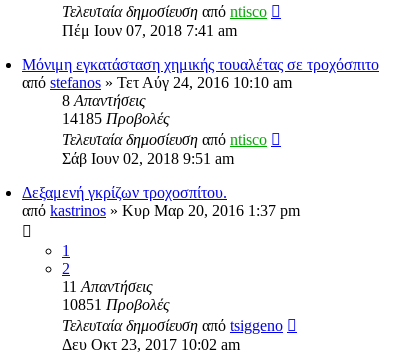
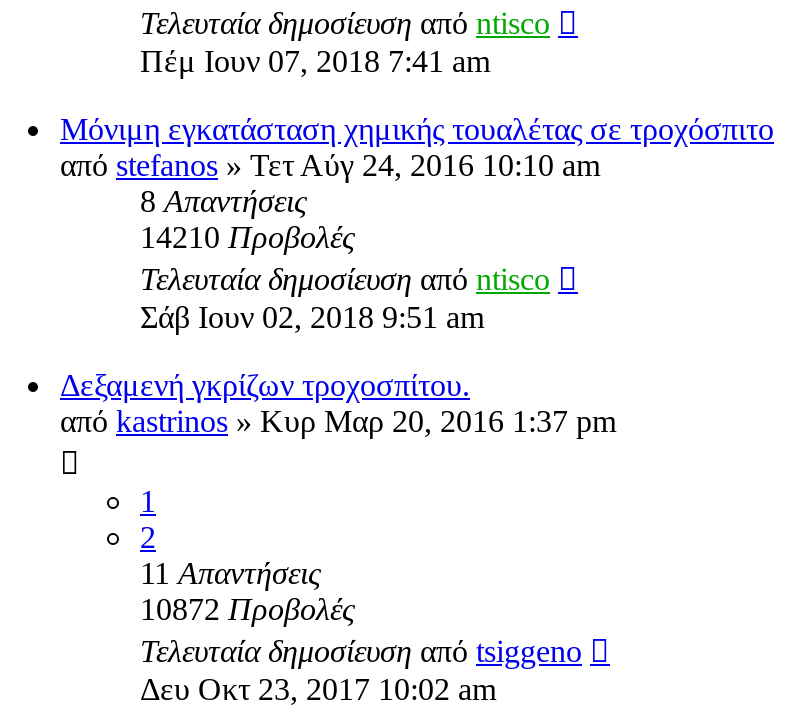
- 14185 Προβολές
+ 14210 Προβολές

- 10851 Προβολές
+ 10872 Προβολές
